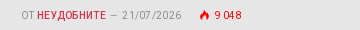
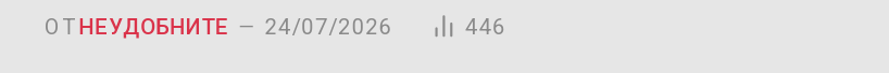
- 21/07/2026
- 9 048
+ 24/07/2026
+ 446
